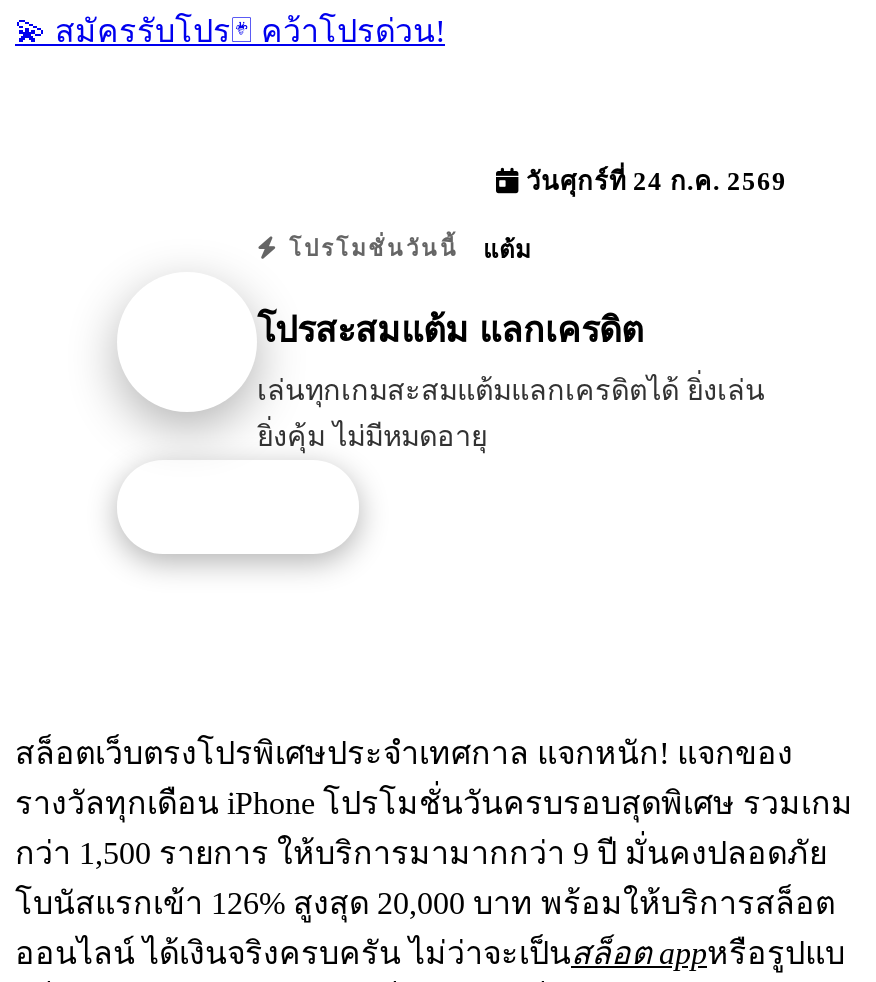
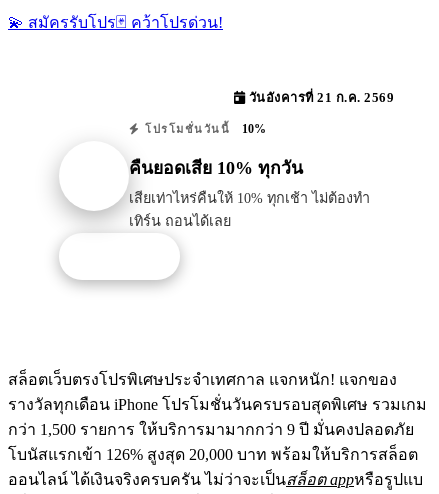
- วันศุกร์ที่ 24 ก.ค. 2569
+ วันอังคารที่ 21 ก.ค. 2569

- แต้ม
+ 10%

- โปรสะสมแต้ม แลกเครดิต
+ คืนยอดเสีย 10% ทุกวัน

- เล่นทุกเกมสะสมแต้มแลกเครดิตได้ ยิ่งเล่น
- ยิ่งคุ้ม ไม่มีหมดอายุ
+ เสียเท่าไหร่คืนให้ 10% ทุกเช้า ไม่ต้องทำ
+ เทิร์น ถอนได้เลย
